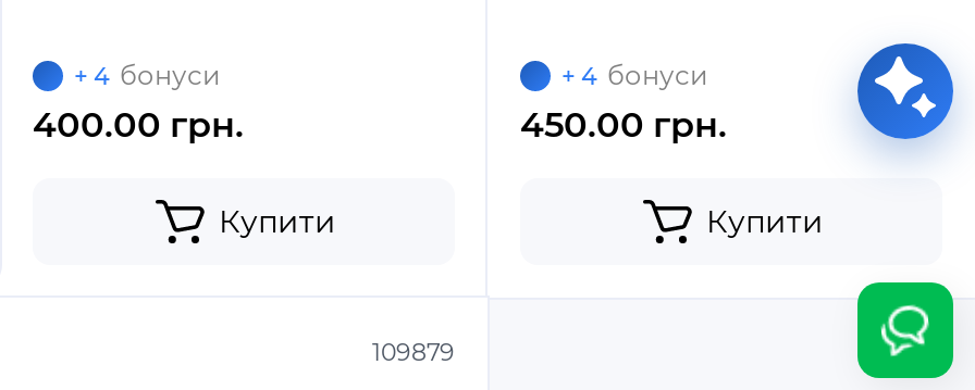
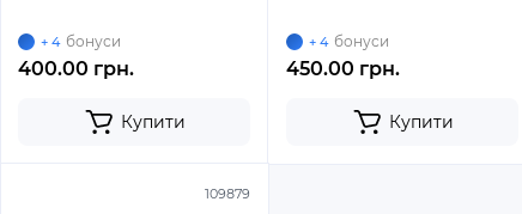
- [image]

- [image]
